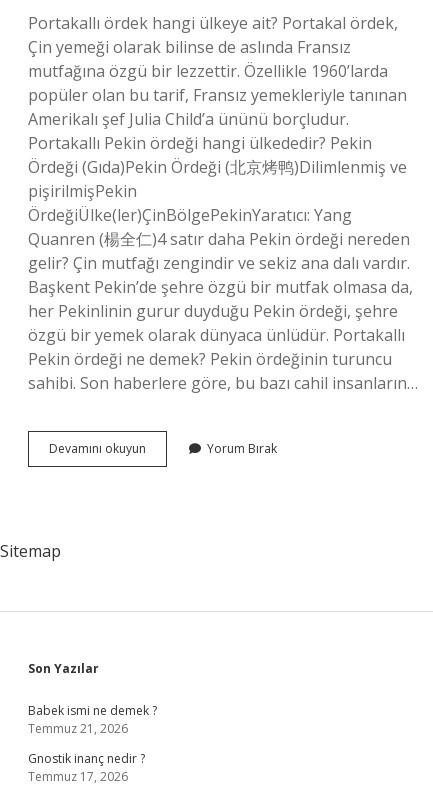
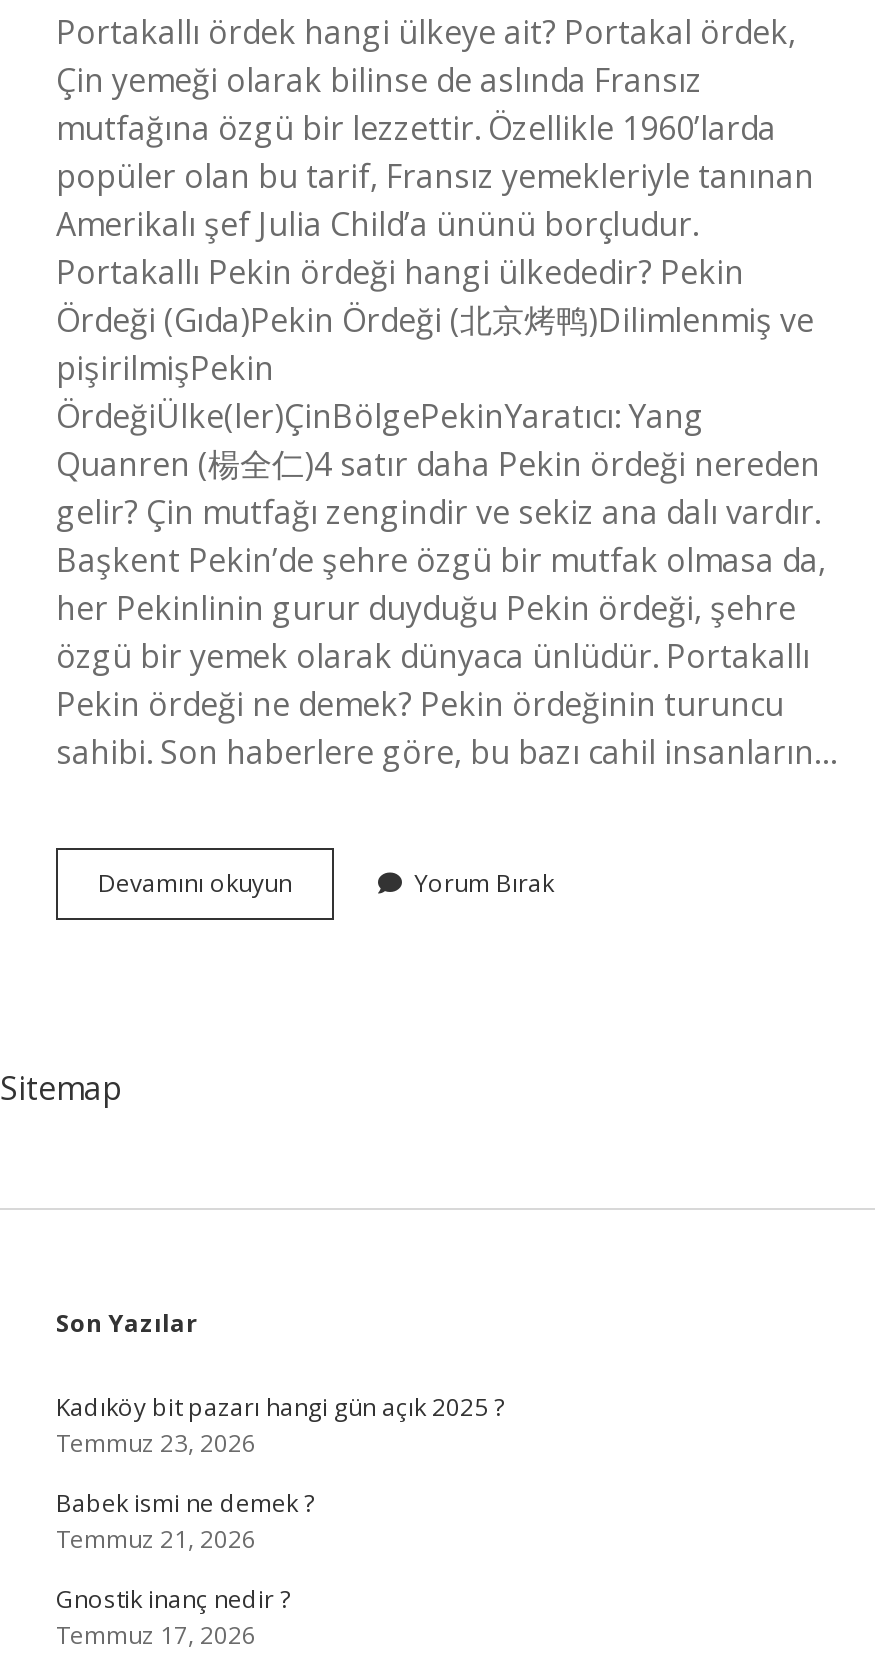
+ Kadıköy bit pazarı hangi gün açık 2025 ?
+ Temmuz 23, 2026
